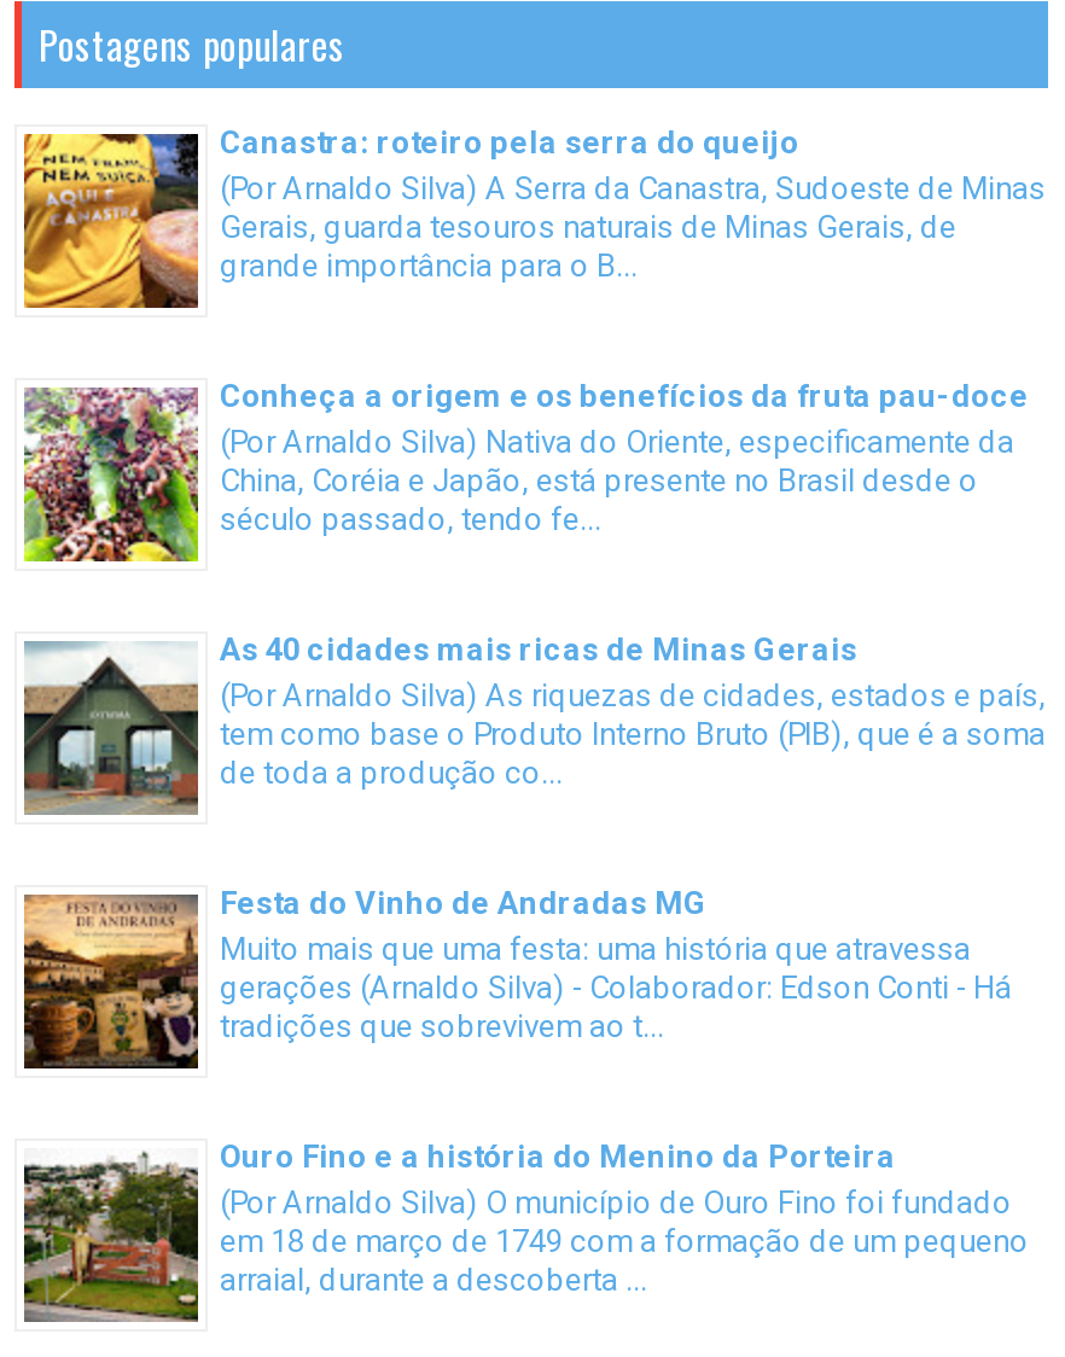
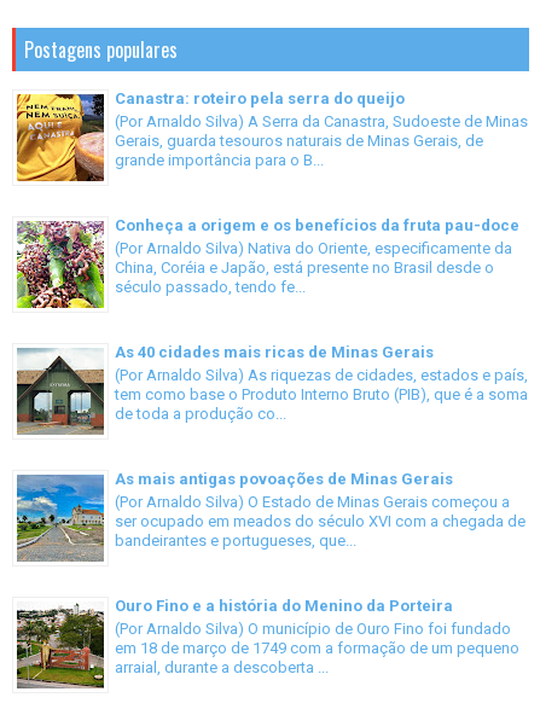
- [image]
- Festa do Vinho de Andradas MG
- Muito mais que uma festa: uma história que atravessa
- gerações (Arnaldo Silva) - Colaborador: Edson Conti - Há
- tradições que sobrevivem ao t...
+ [image]
+ As mais antigas povoações de Minas Gerais
+ (Por Arnaldo Silva) O Estado de Minas Gerais começou a
+ ser ocupado em meados do século XVI com a chegada de
+ bandeirantes e portugueses, que...
